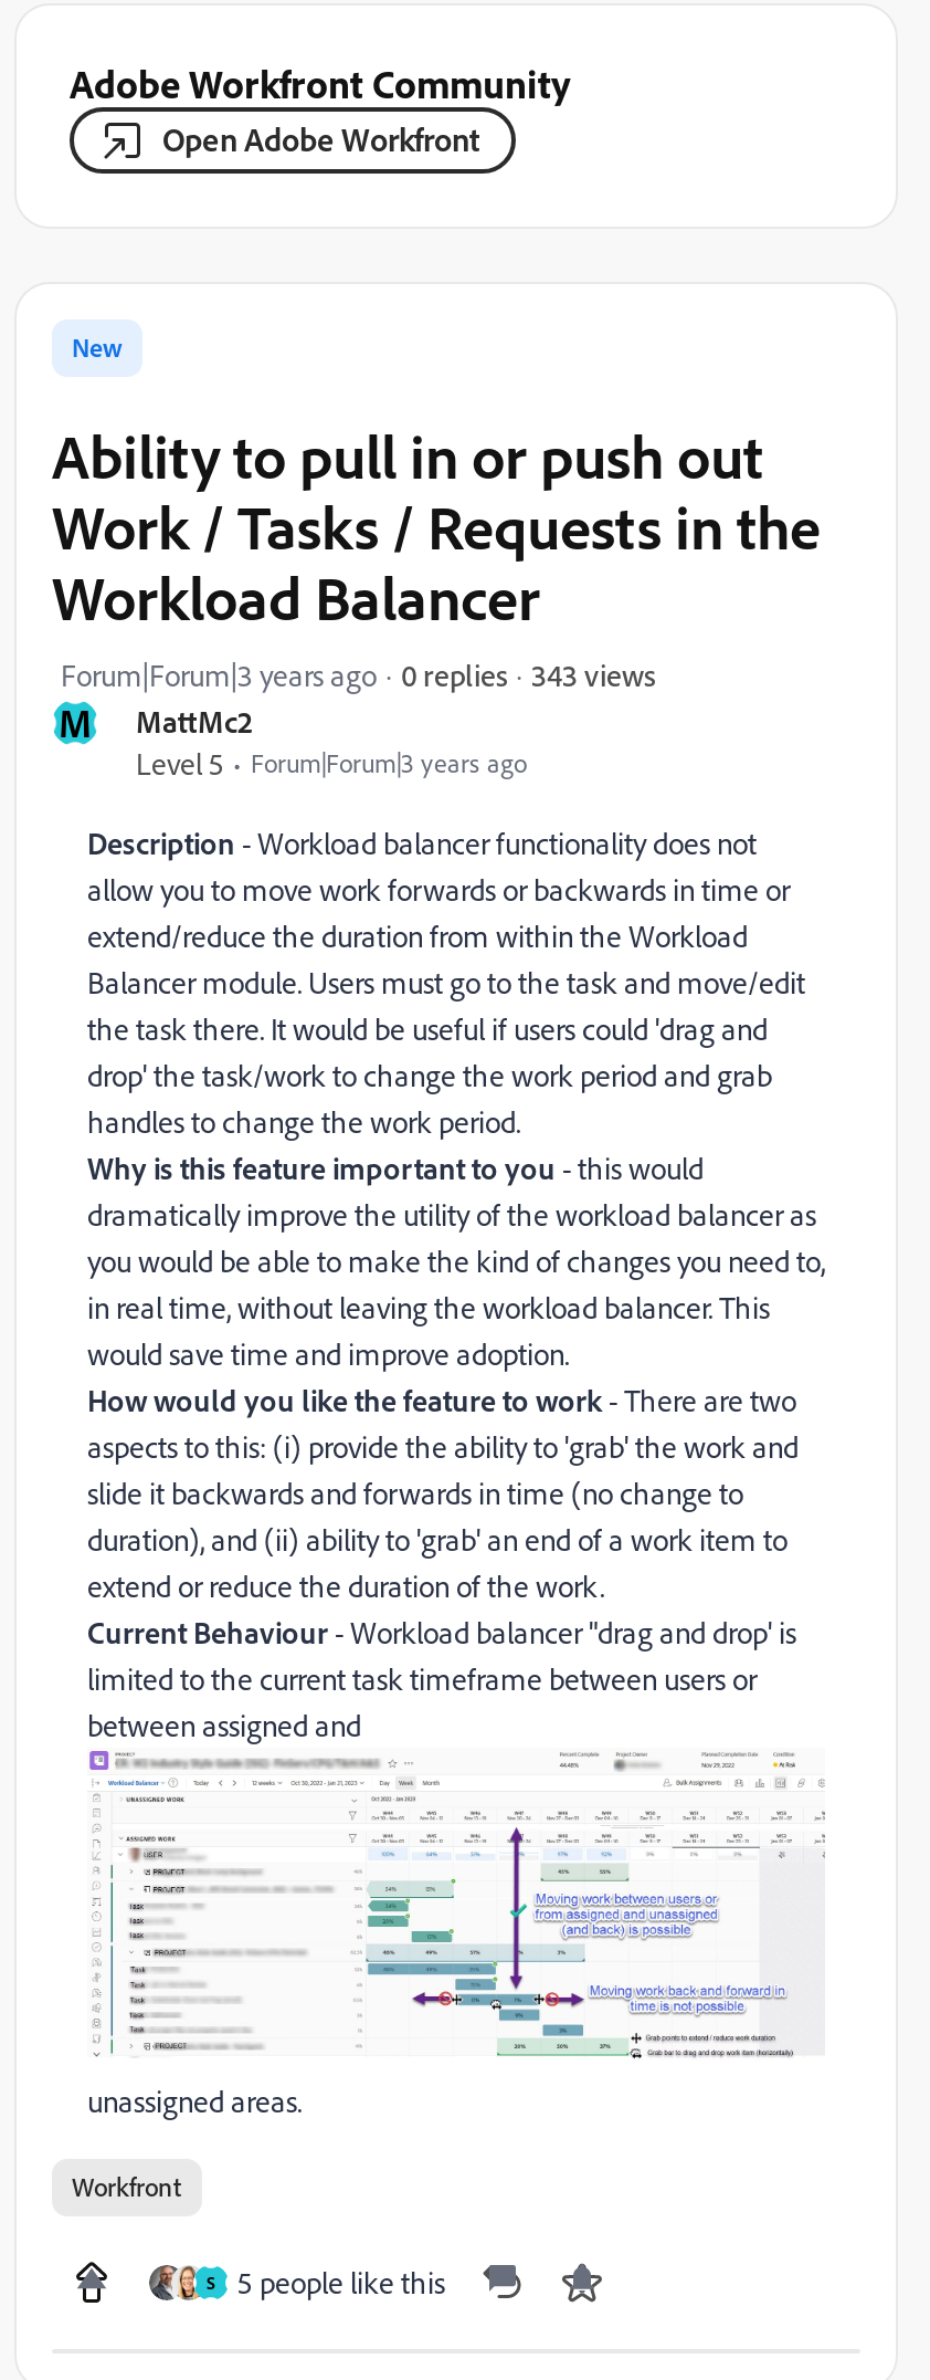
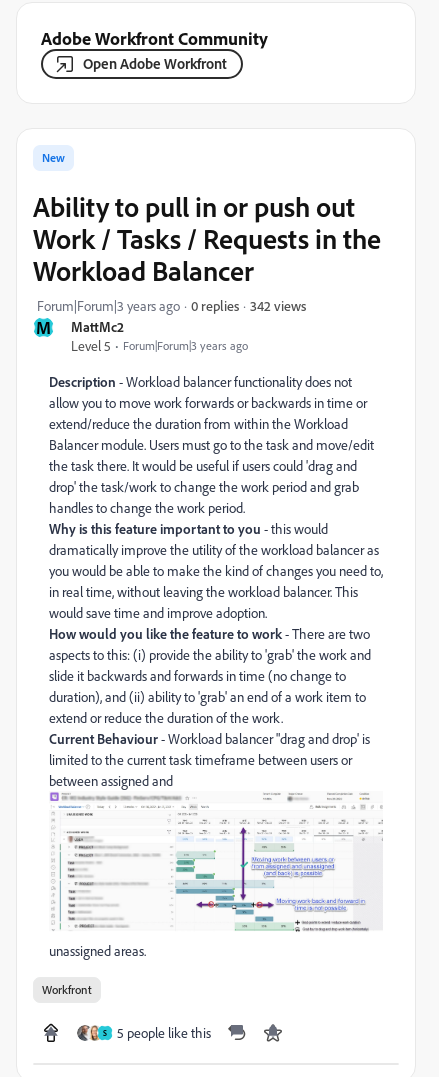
- 343 views
+ 342 views
